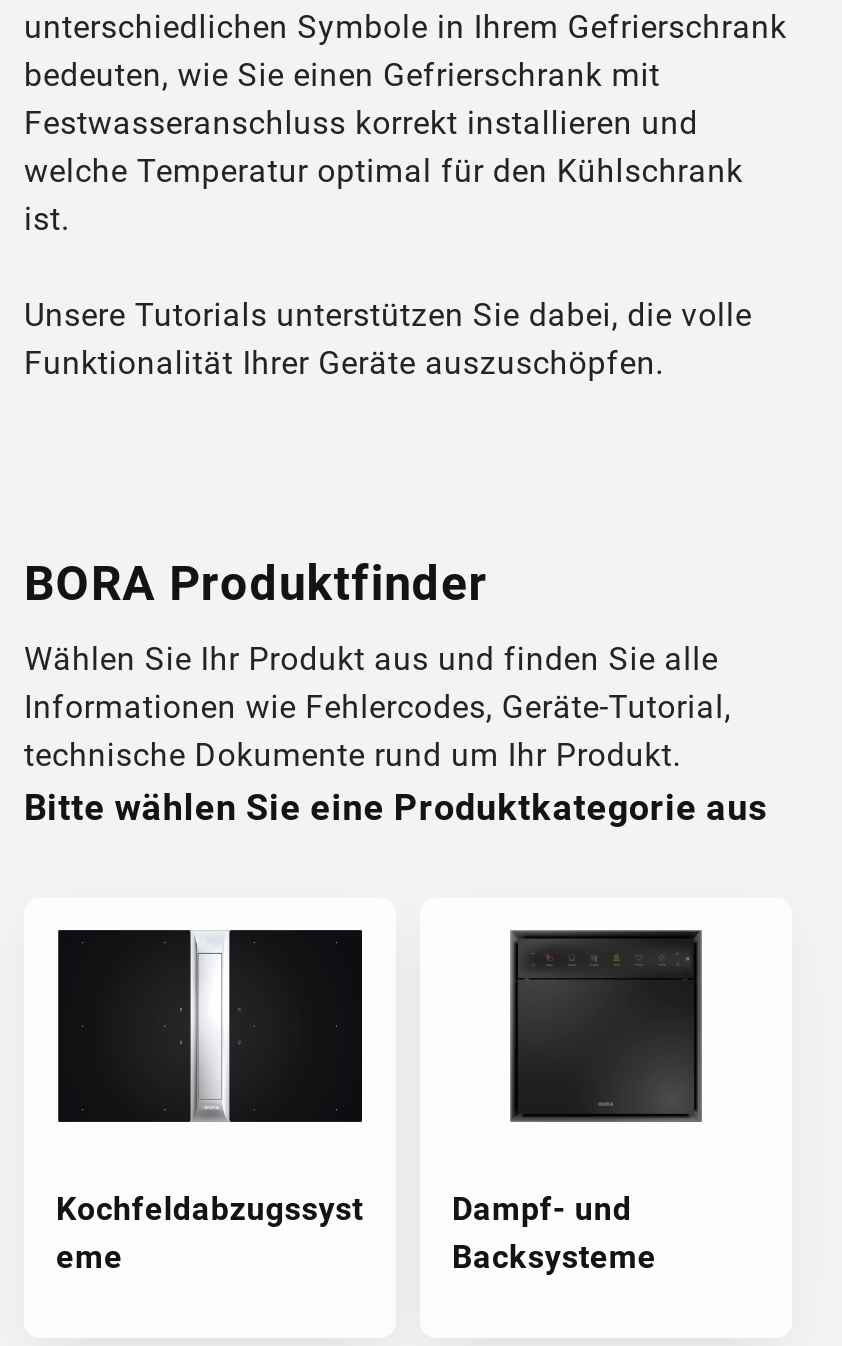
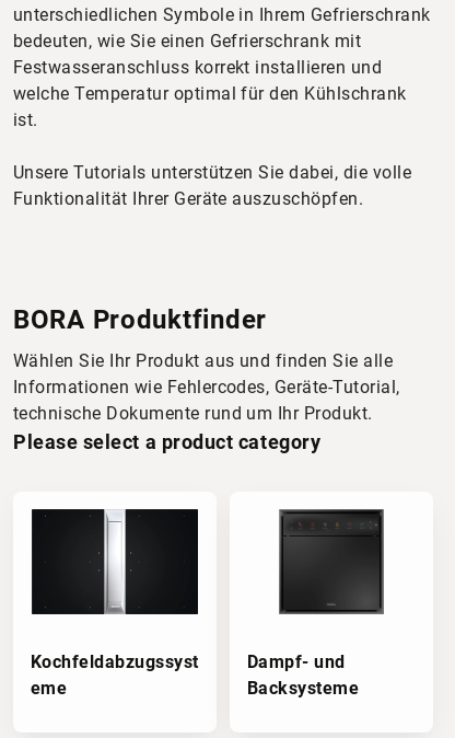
- Bitte wählen Sie eine Produktkategorie aus
+ Please select a product category
